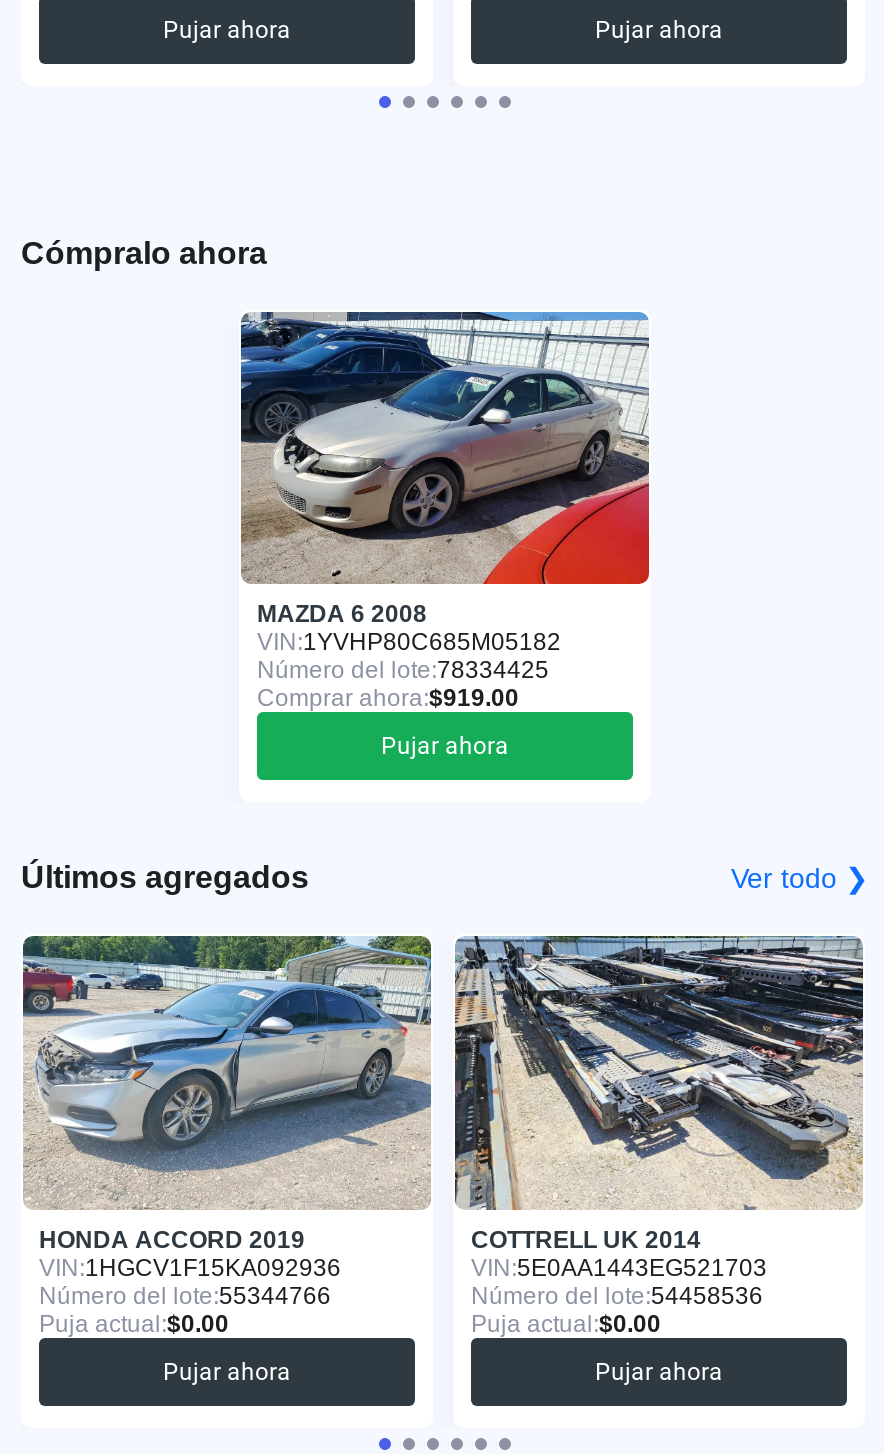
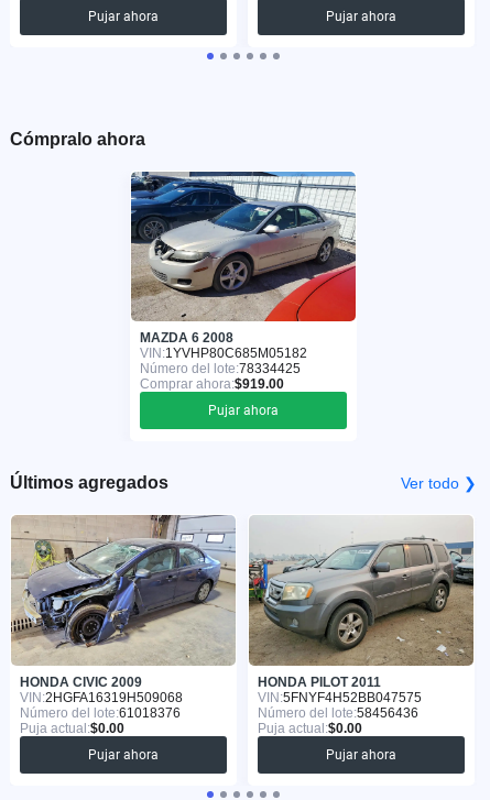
- [image]
- HONDA ACCORD 2019
+ [image]
+ HONDA CIVIC 2009

- [image]
- COTTRELL UK 2014
- VIN: 5E0AA1443EG521703
- Número del lote:54458536
+ [image]
+ HONDA PILOT 2011
+ VIN: 5FNYF4H52BB047575
+ Número del lote:58456436

- VIN: 1HGCV1F15KA092936
+ VIN: 2HGFA16319H509068

- Número del lote:55344766
+ Número del lote:61018376
